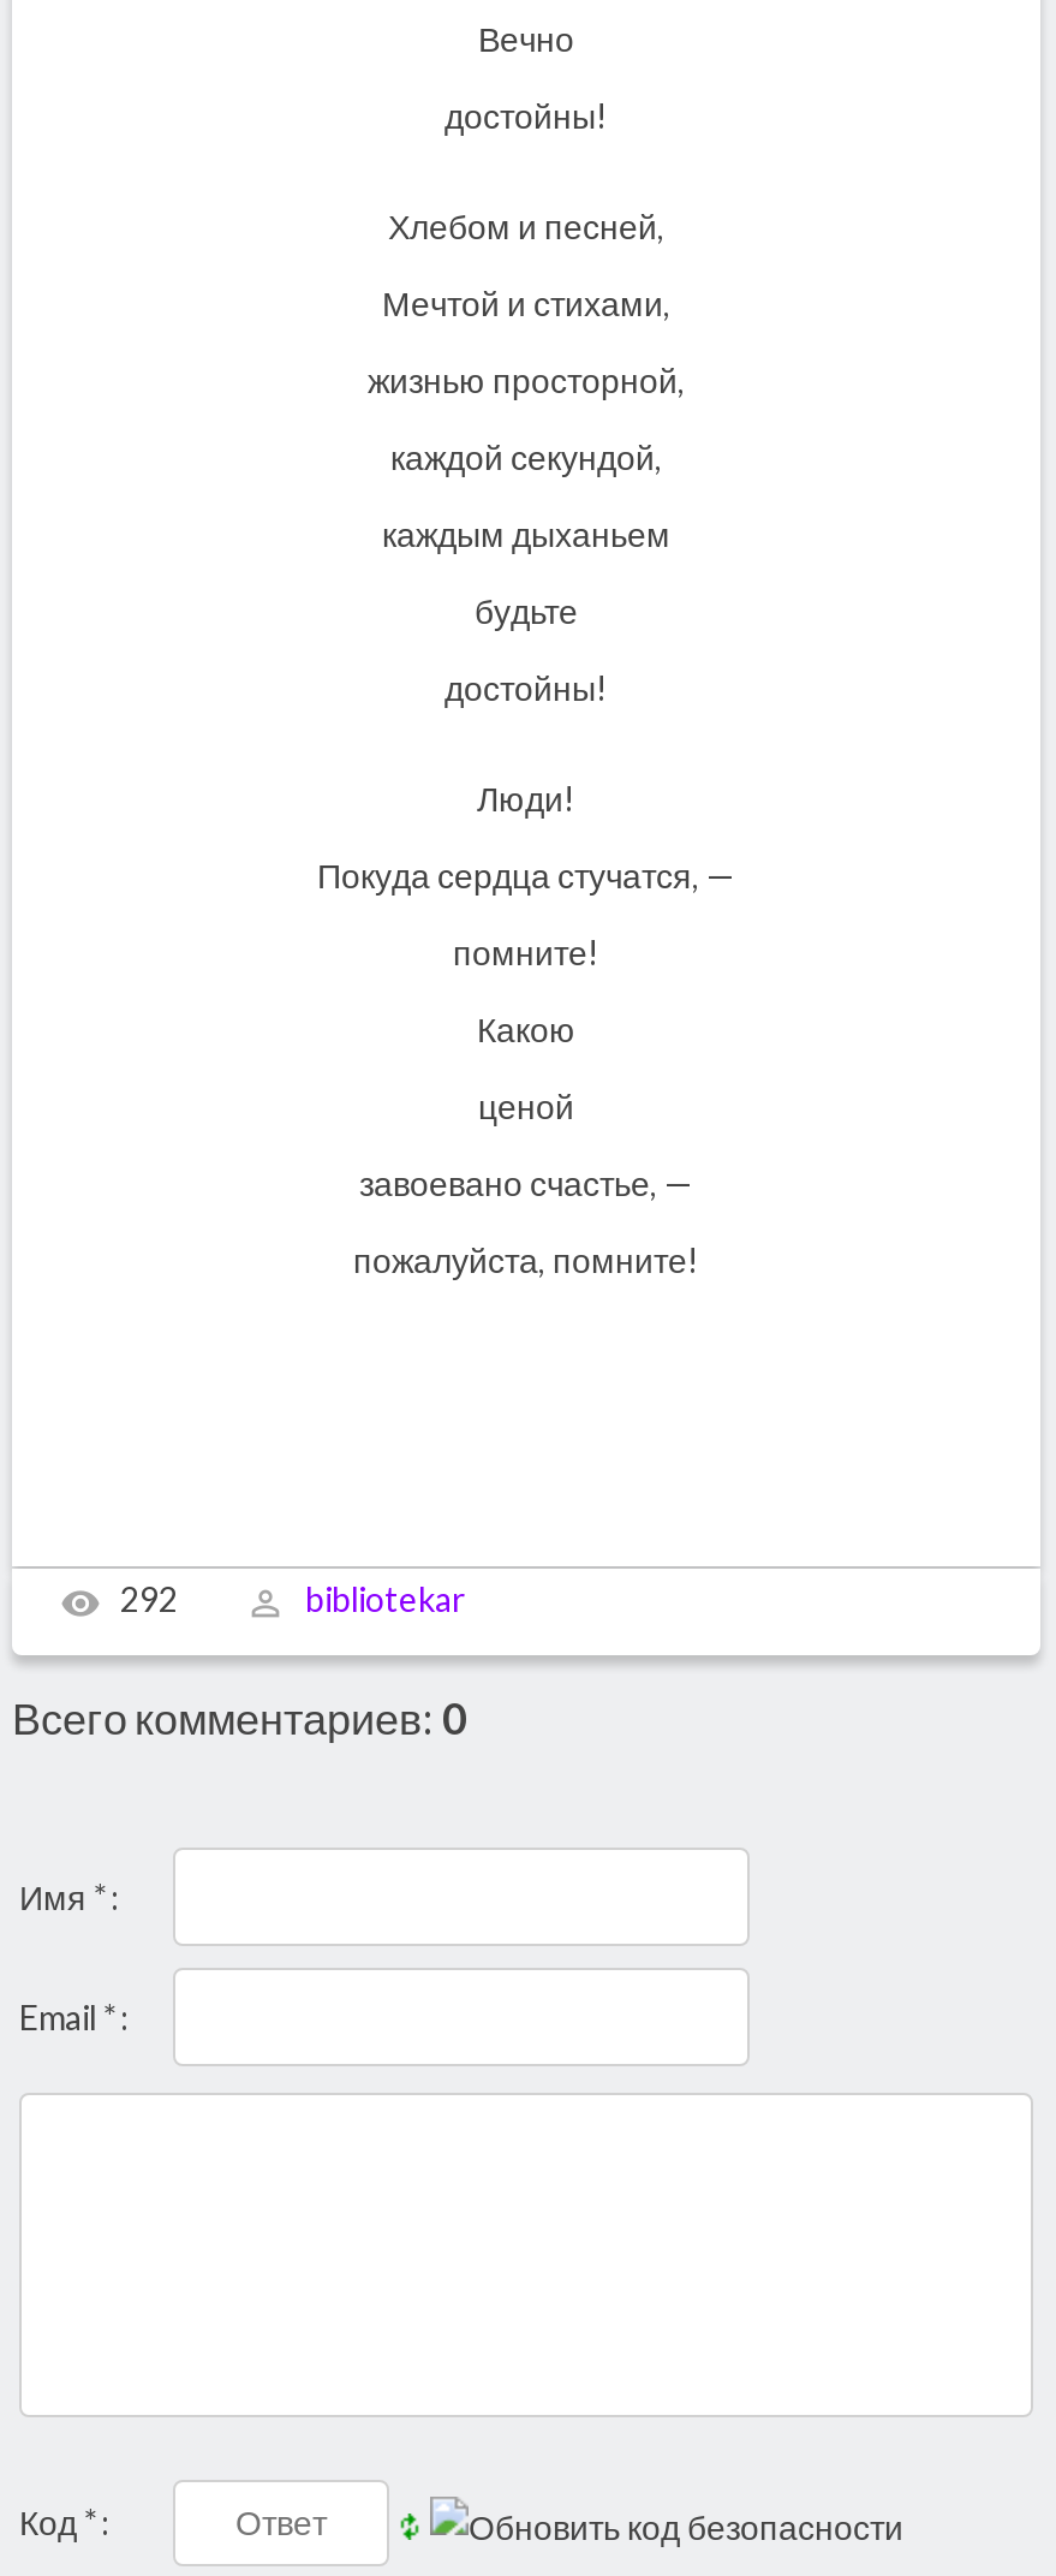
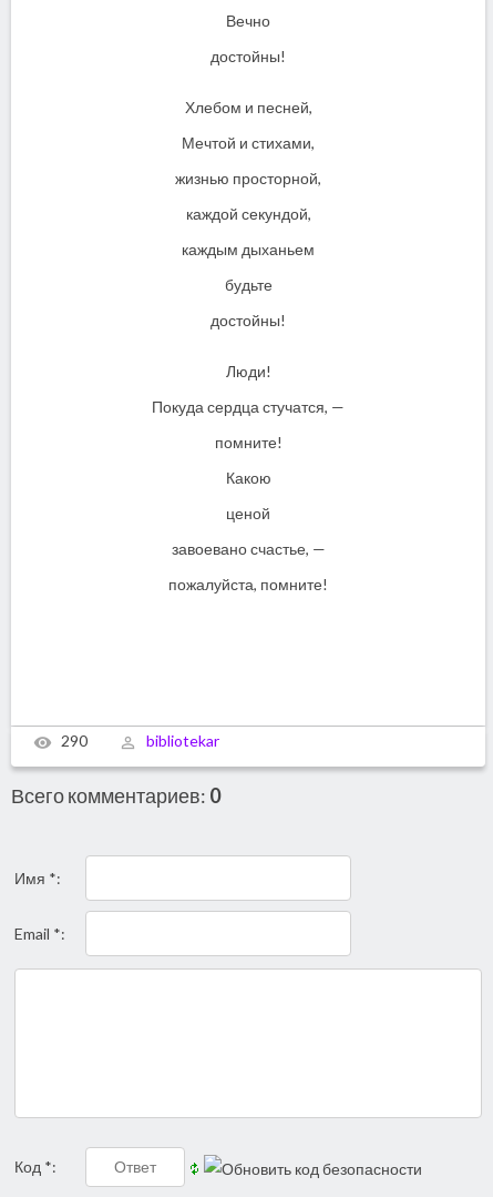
- 292
+ 290
